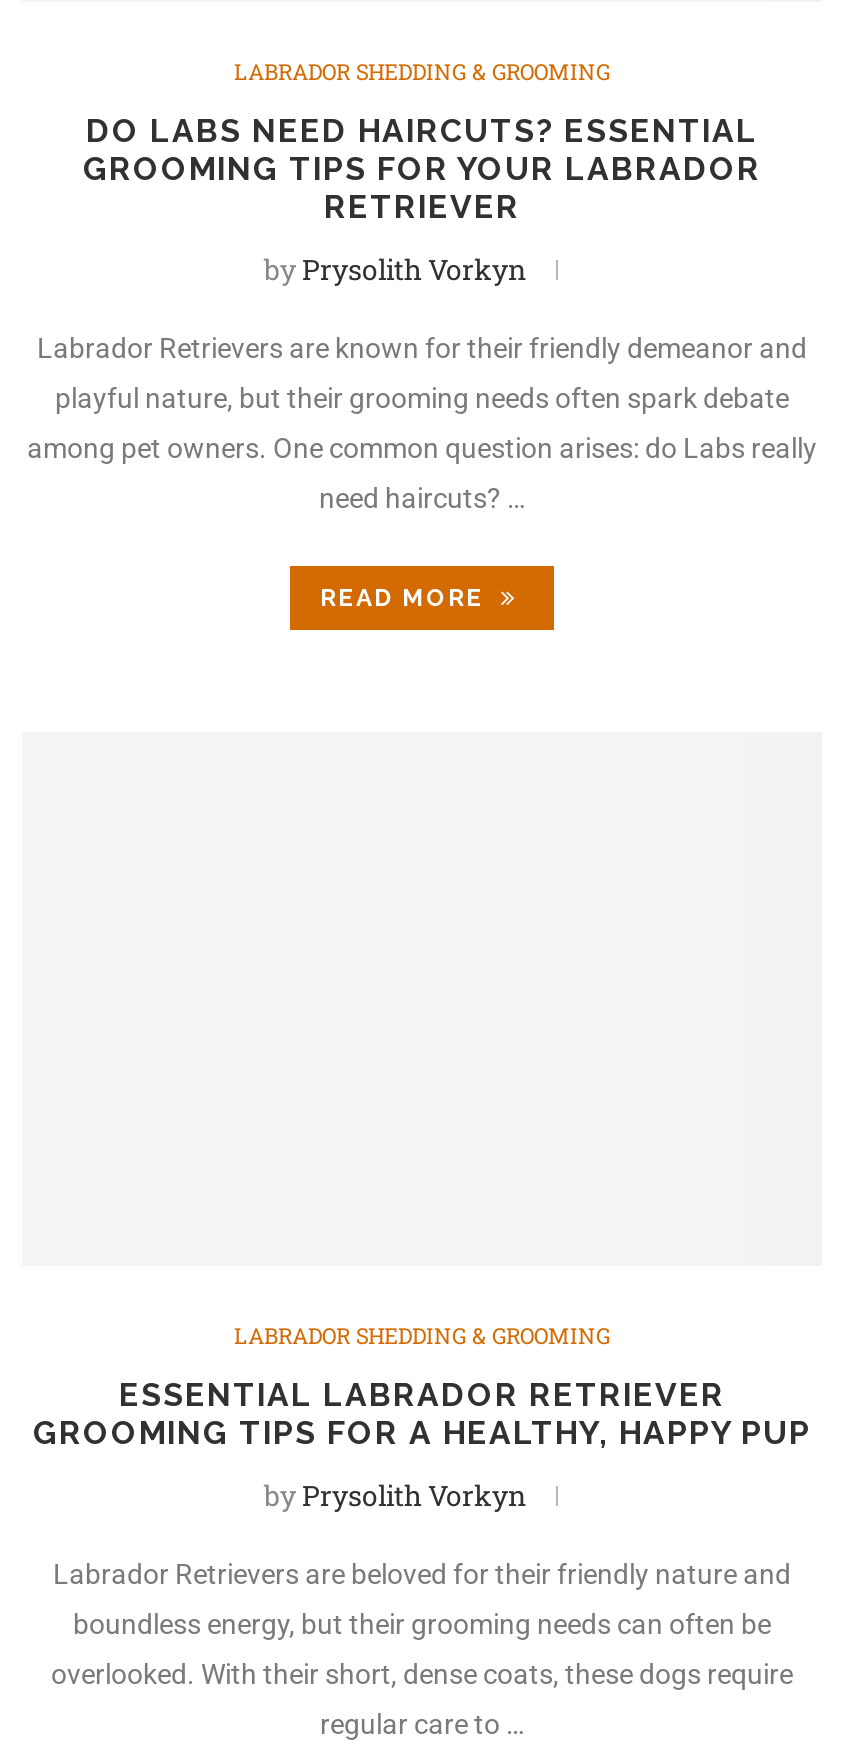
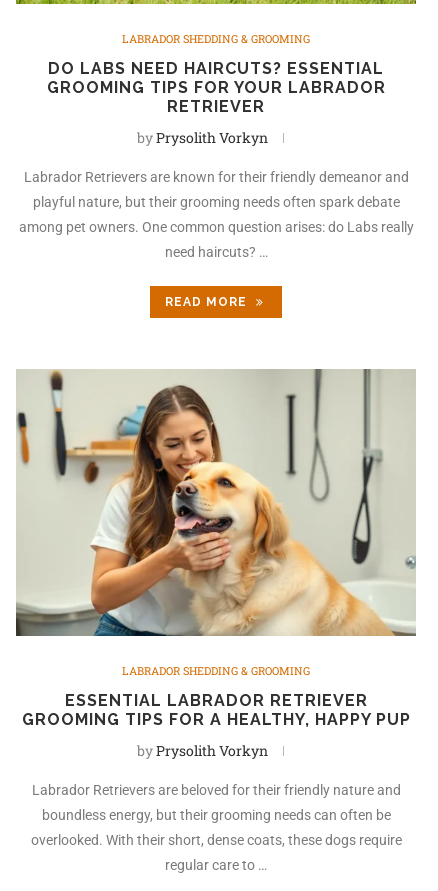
+ [image]
